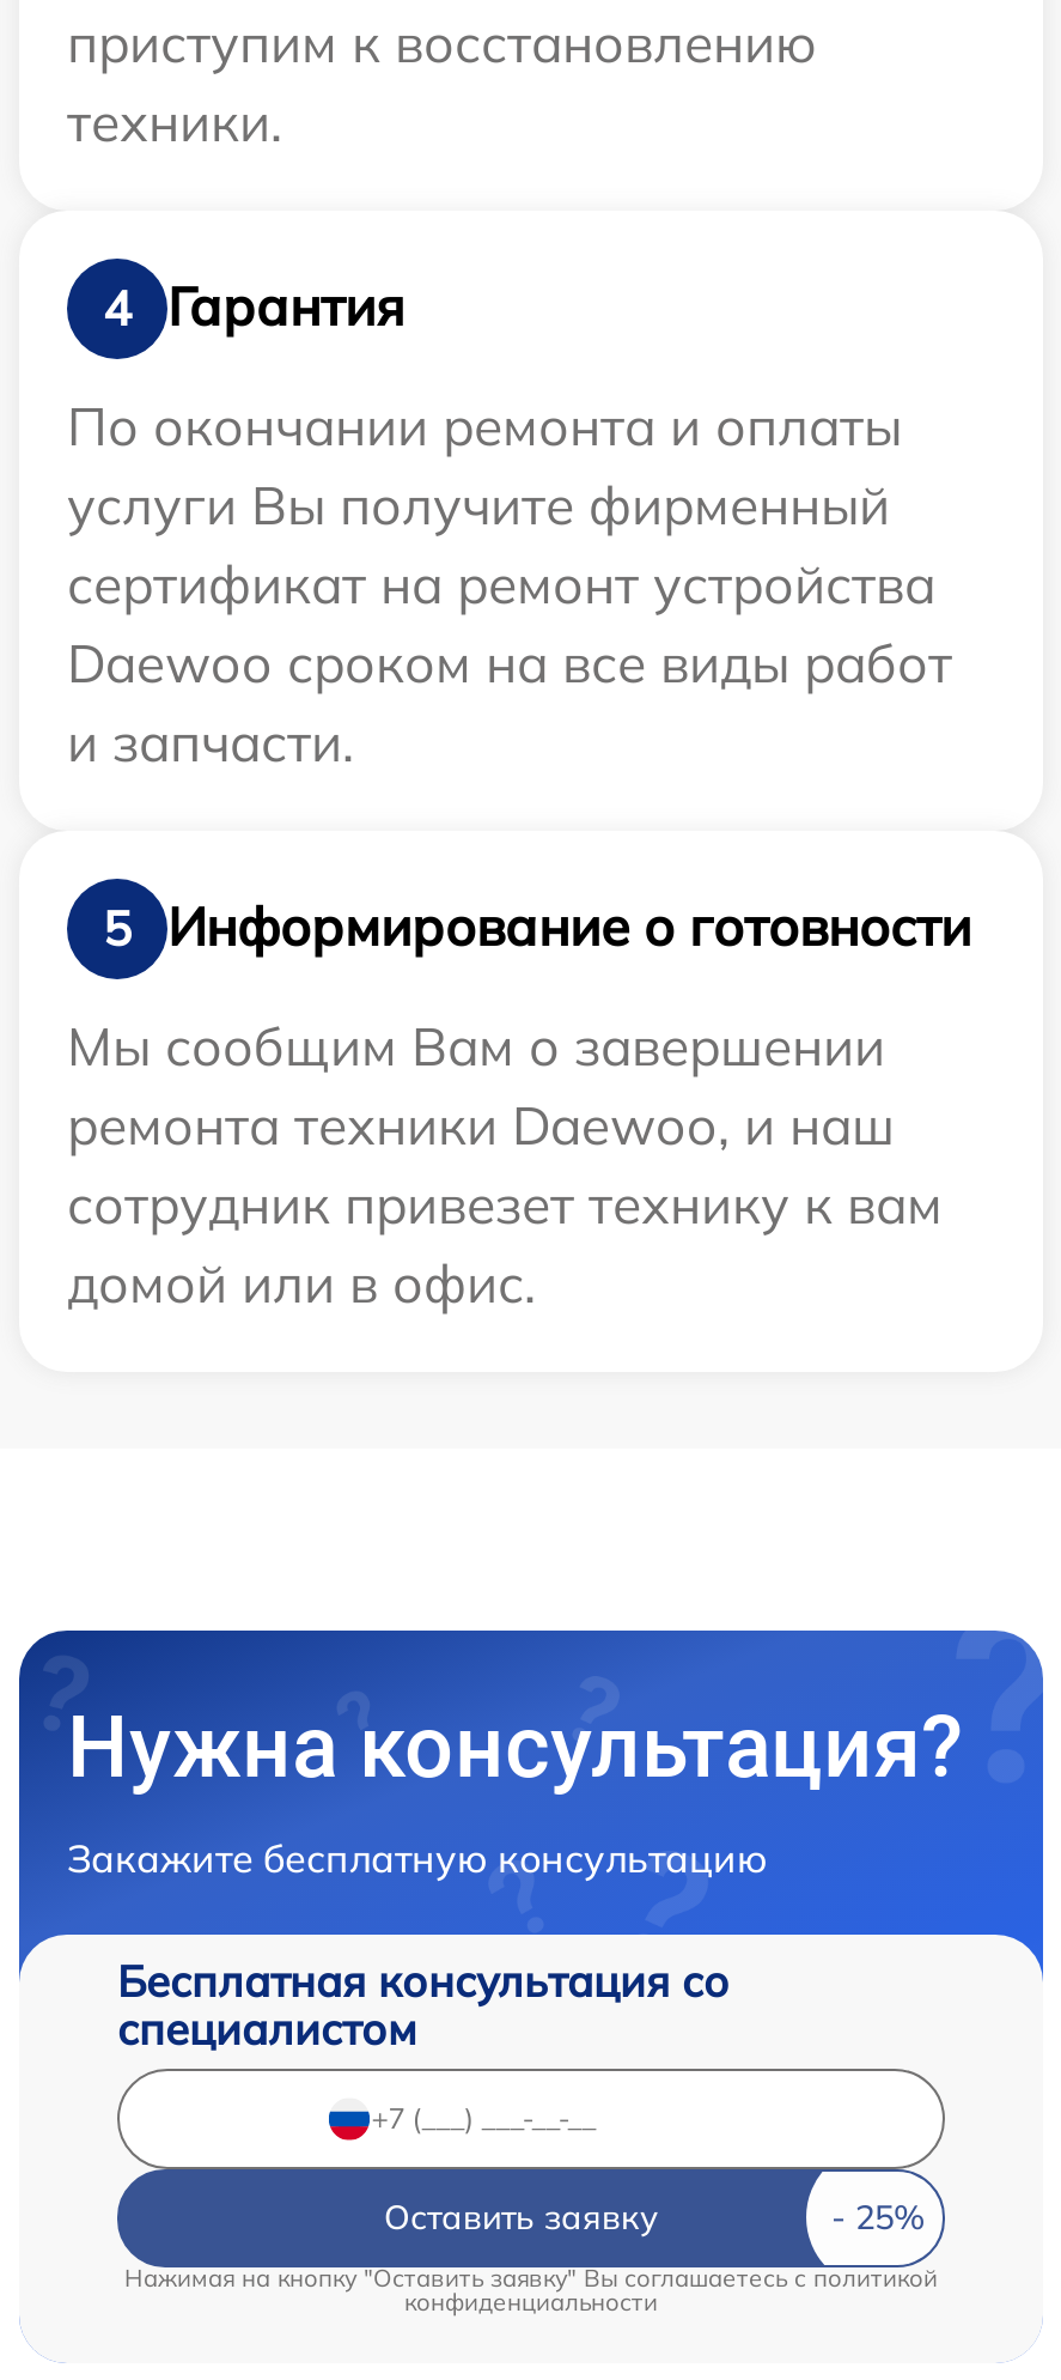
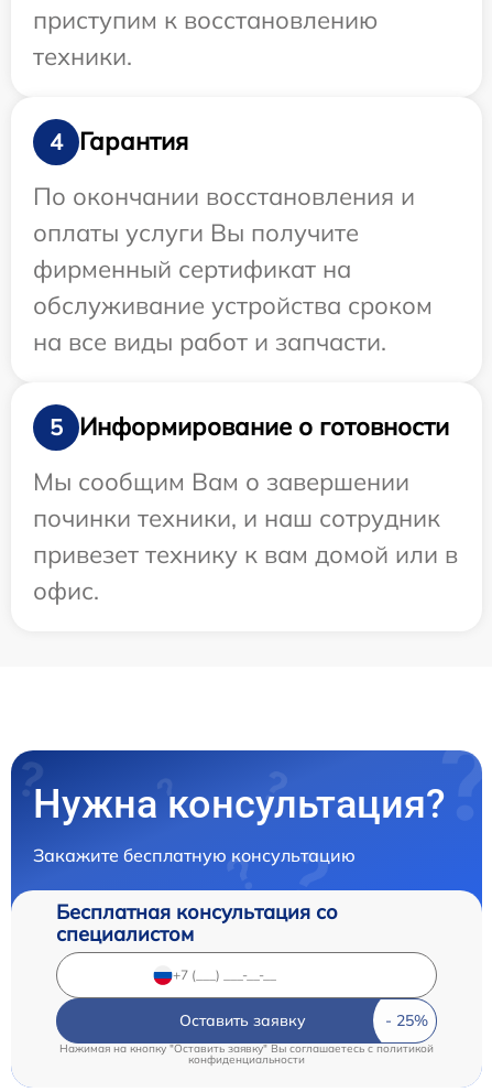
- По окончании ремонта и оплаты
- услуги Вы получите фирменный
- сертификат на ремонт устройства
- Daewoo сроком на все виды работ
- и запчасти.
+ По окончании восстановления и
+ оплаты услуги Вы получите
+ фирменный сертификат на
+ обслуживание устройства сроком
+ на все виды работ и запчасти.

- ремонта техники Daewoo, и наш
- сотрудник привезет технику к вам
- домой или в офис.
+ починки техники, и наш сотрудник
+ привезет технику к вам домой или в
+ офис.
